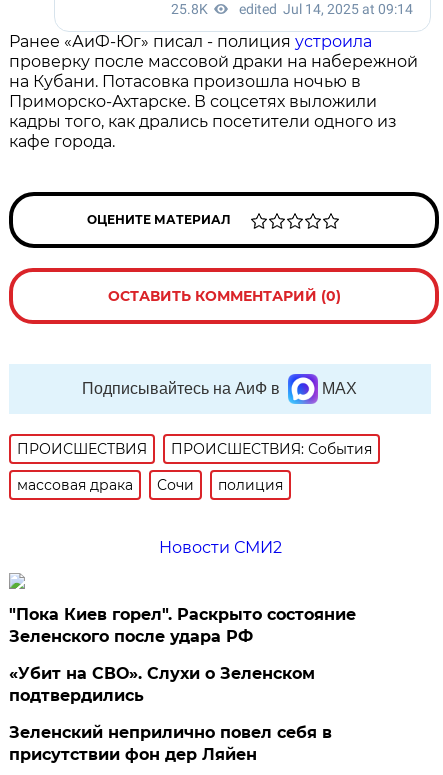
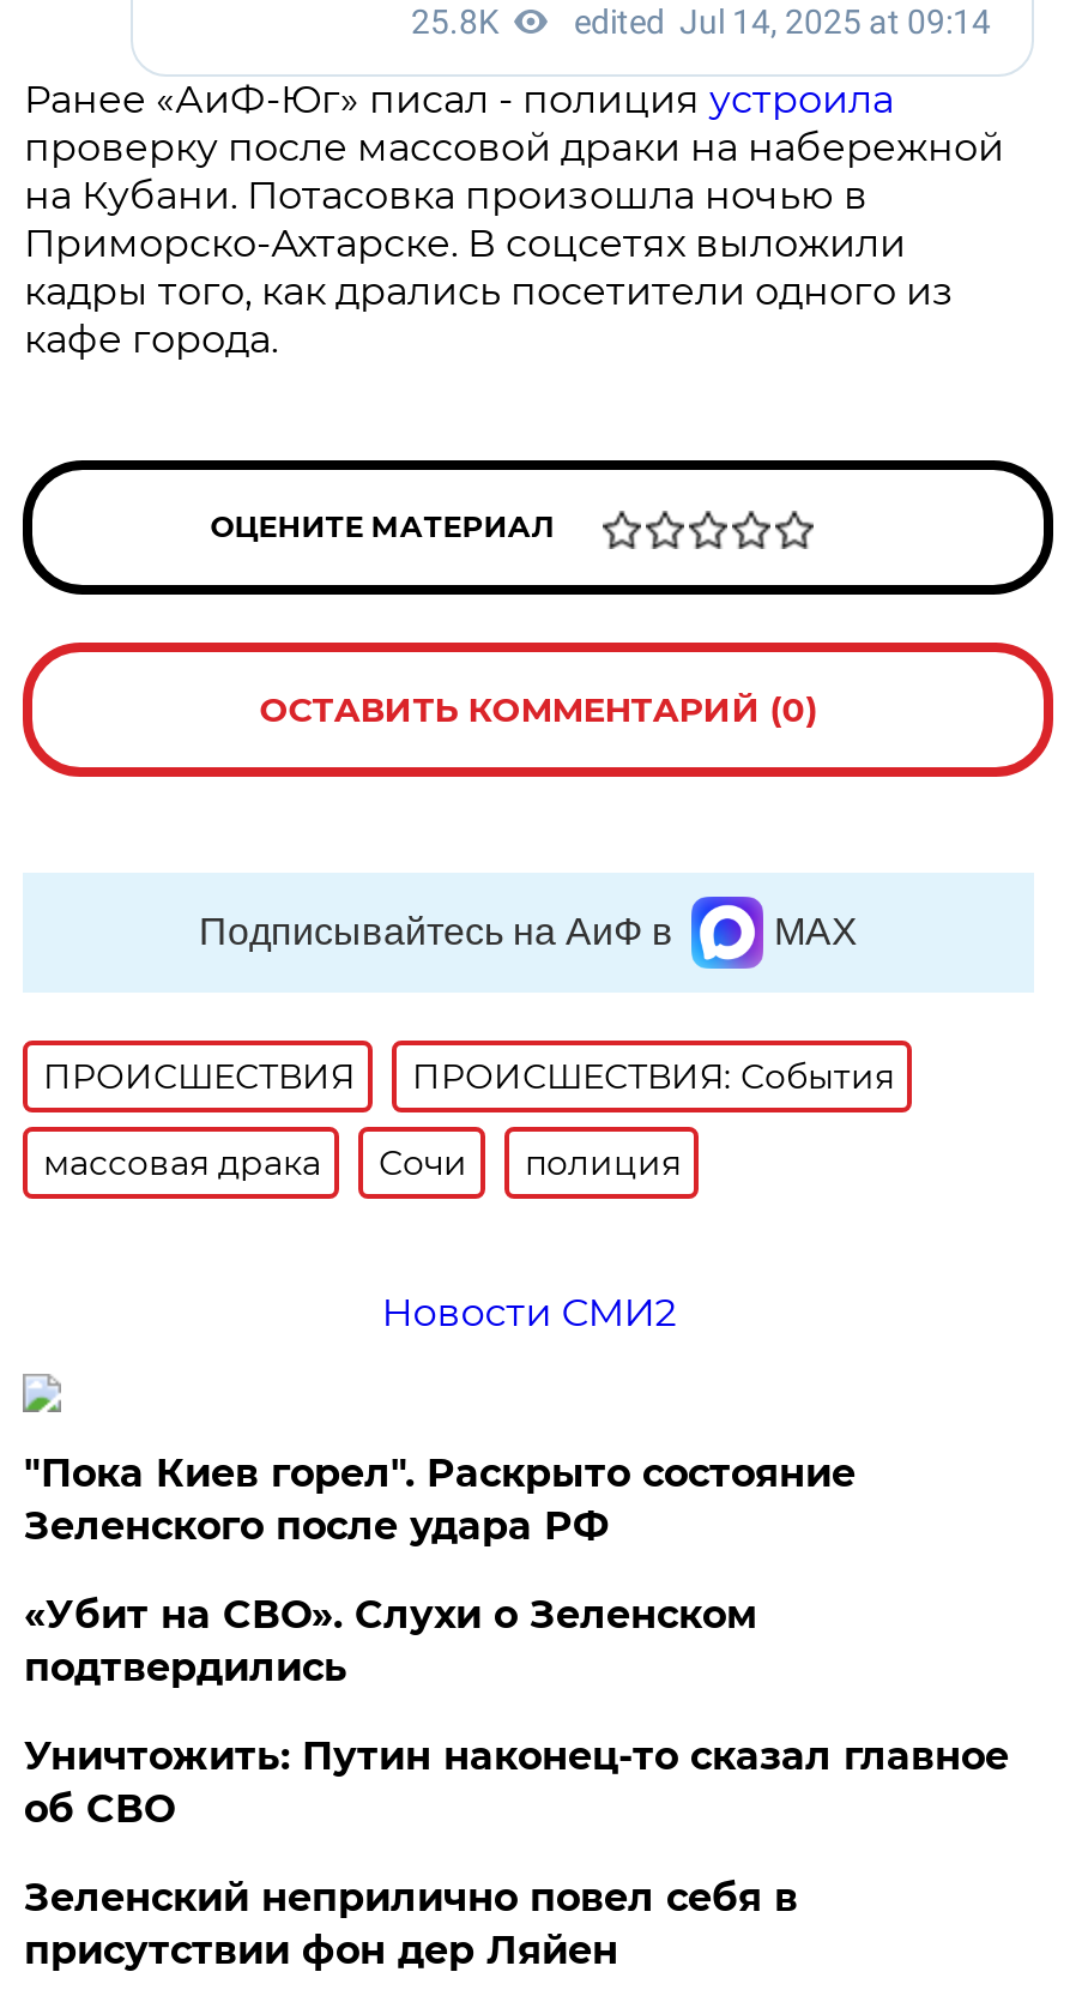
+ Уничтожить: Путин наконец-то сказал главное
+ об СВО
